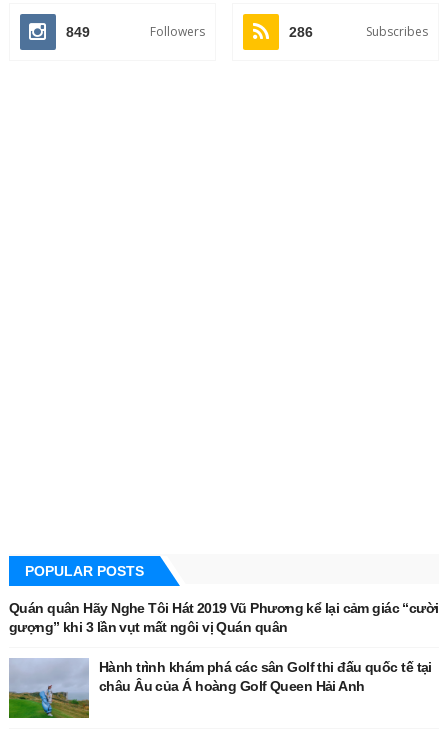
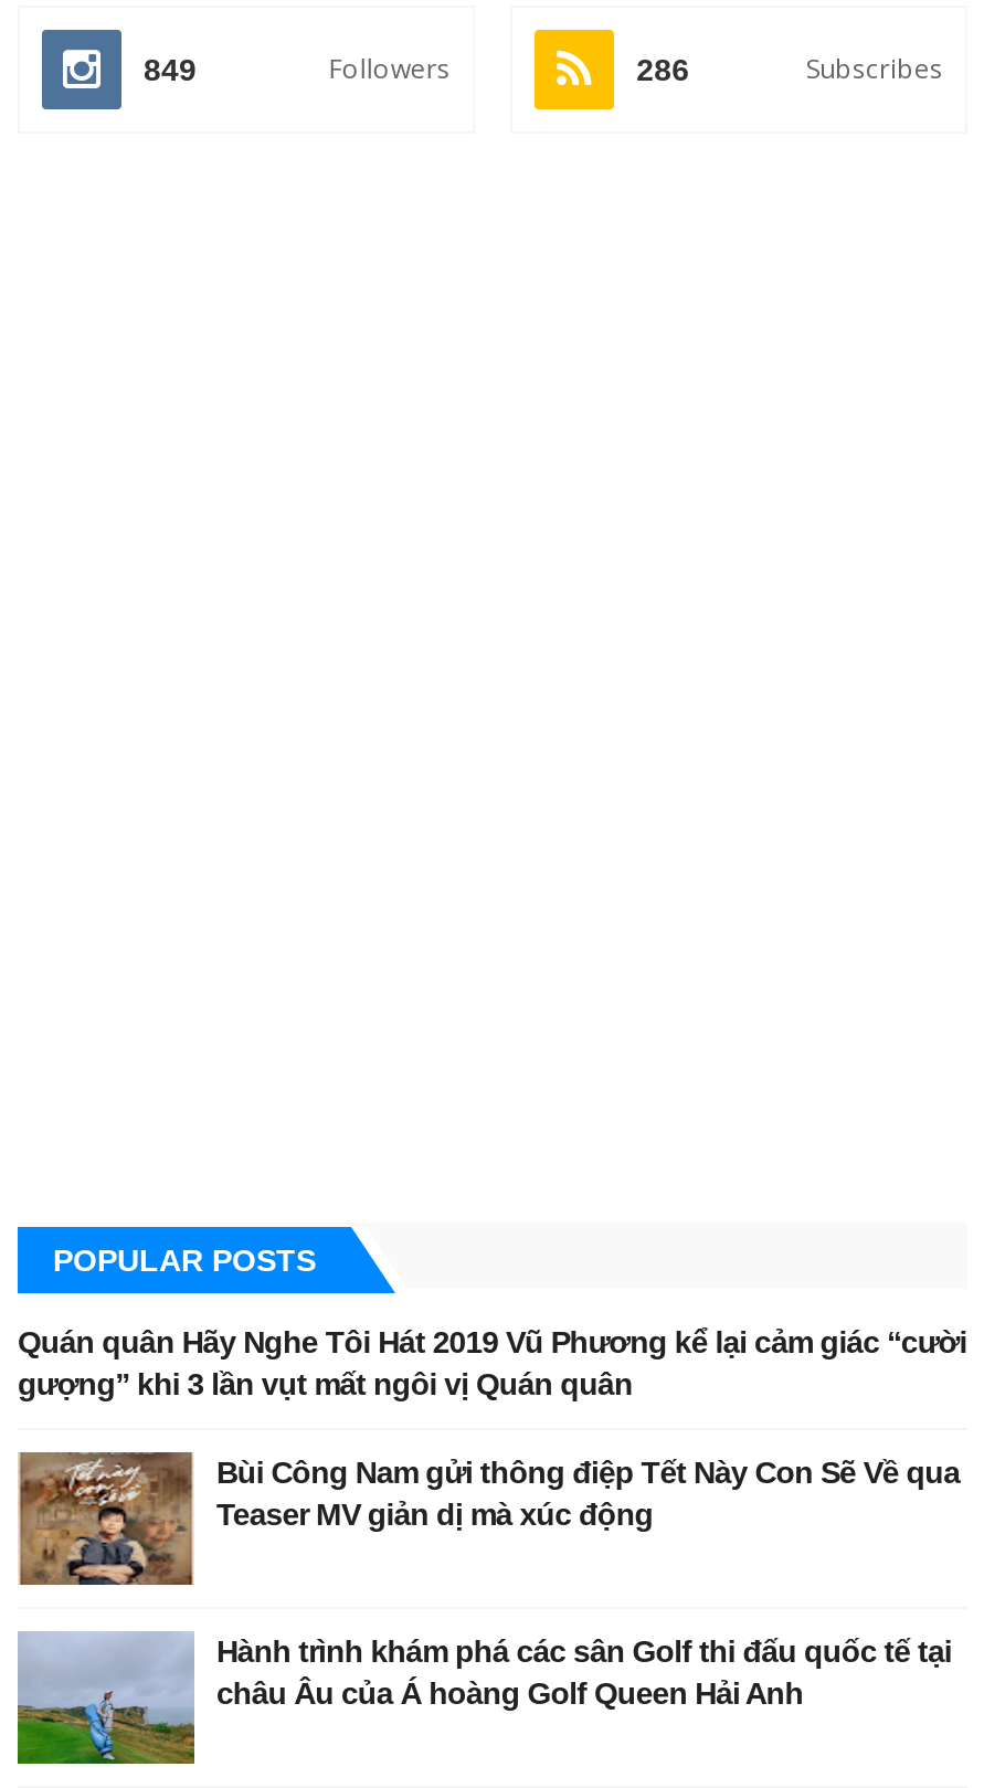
+ [image]
+ Bùi Công Nam gửi thông điệp Tết Này Con Sẽ Về qua
+ Teaser MV giản dị mà xúc động
